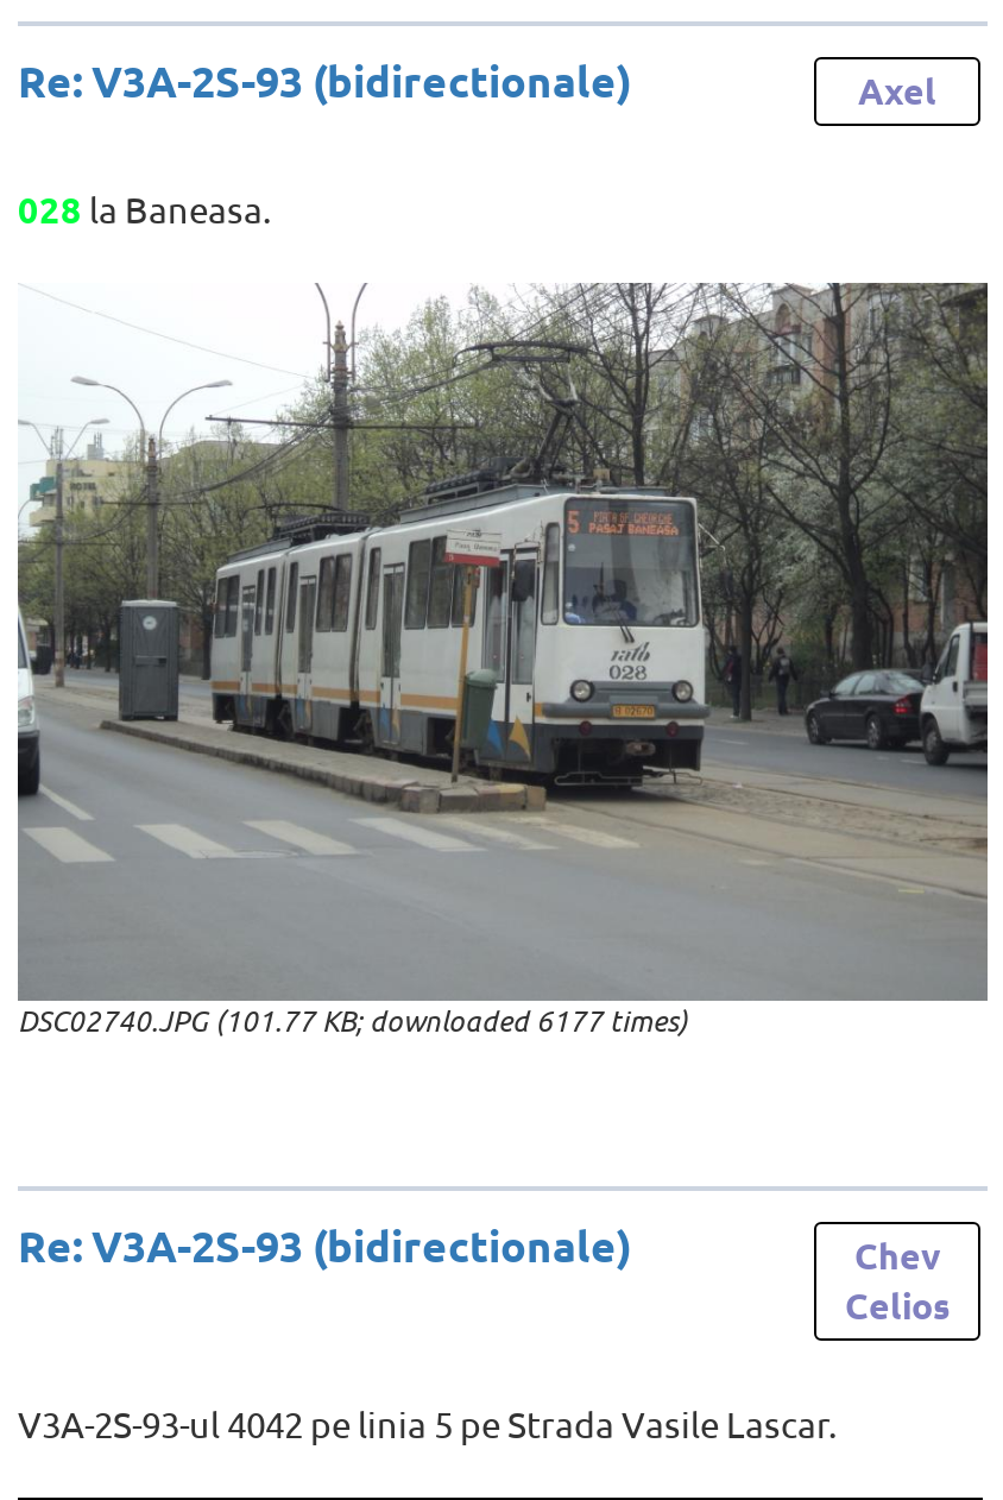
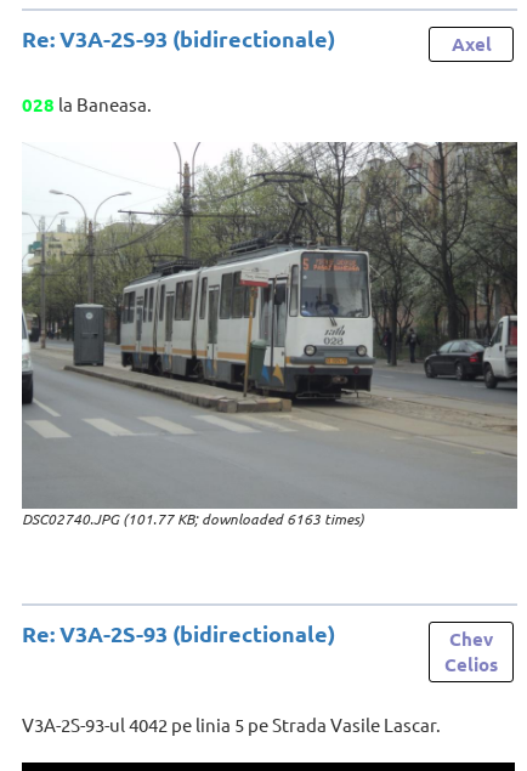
- DSC02740.JPG (101.77 KB; downloaded 6177 times)
+ DSC02740.JPG (101.77 KB; downloaded 6163 times)
